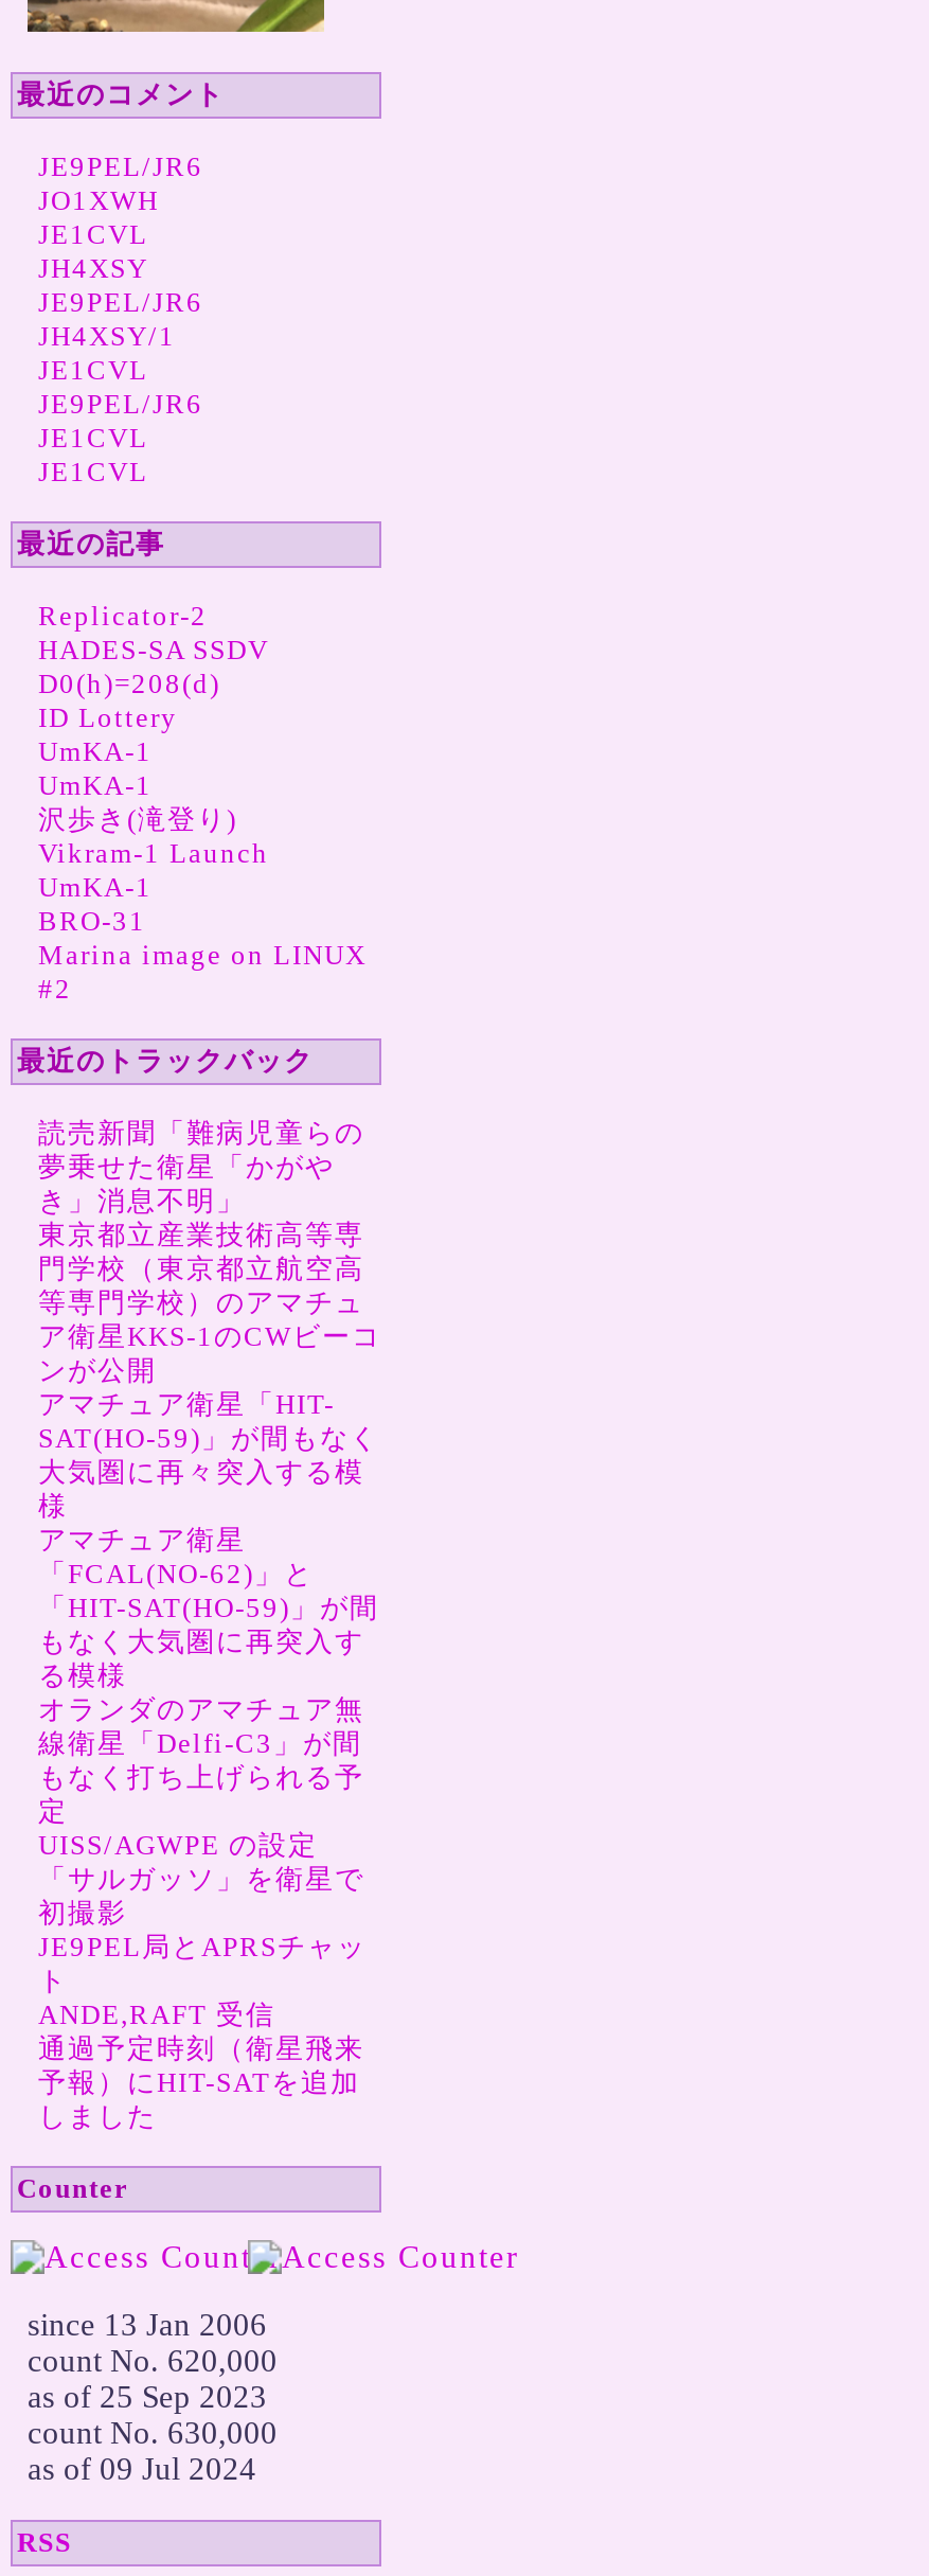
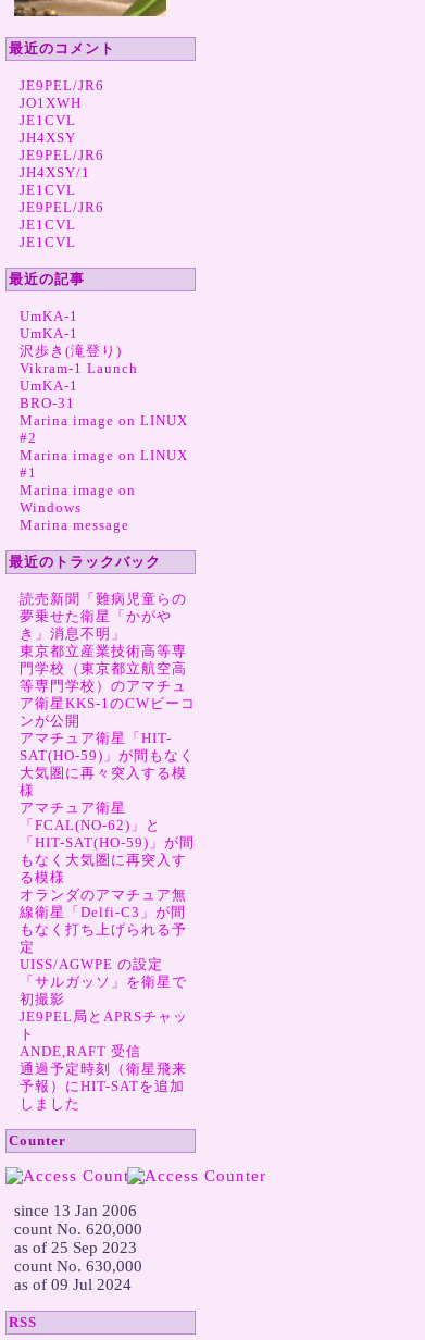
- Replicator-2
- HADES-SA SSDV
- D0(h)=208(d)
- ID Lottery

moved up: UmKA-1 | UmKA-1 | 沢歩き(滝登り) | Vikram-1 Launch | UmKA-1 | BRO-31 | Marina image on LINUX | #2

+ Marina image on LINUX
+ #1
+ Marina image on
+ Windows
+ Marina message
